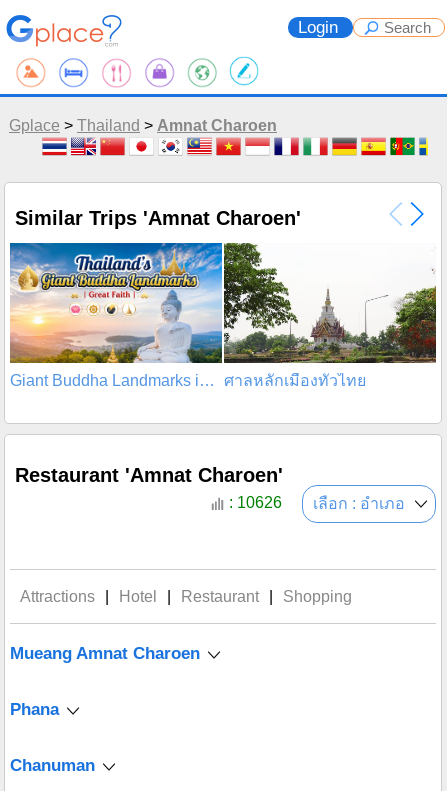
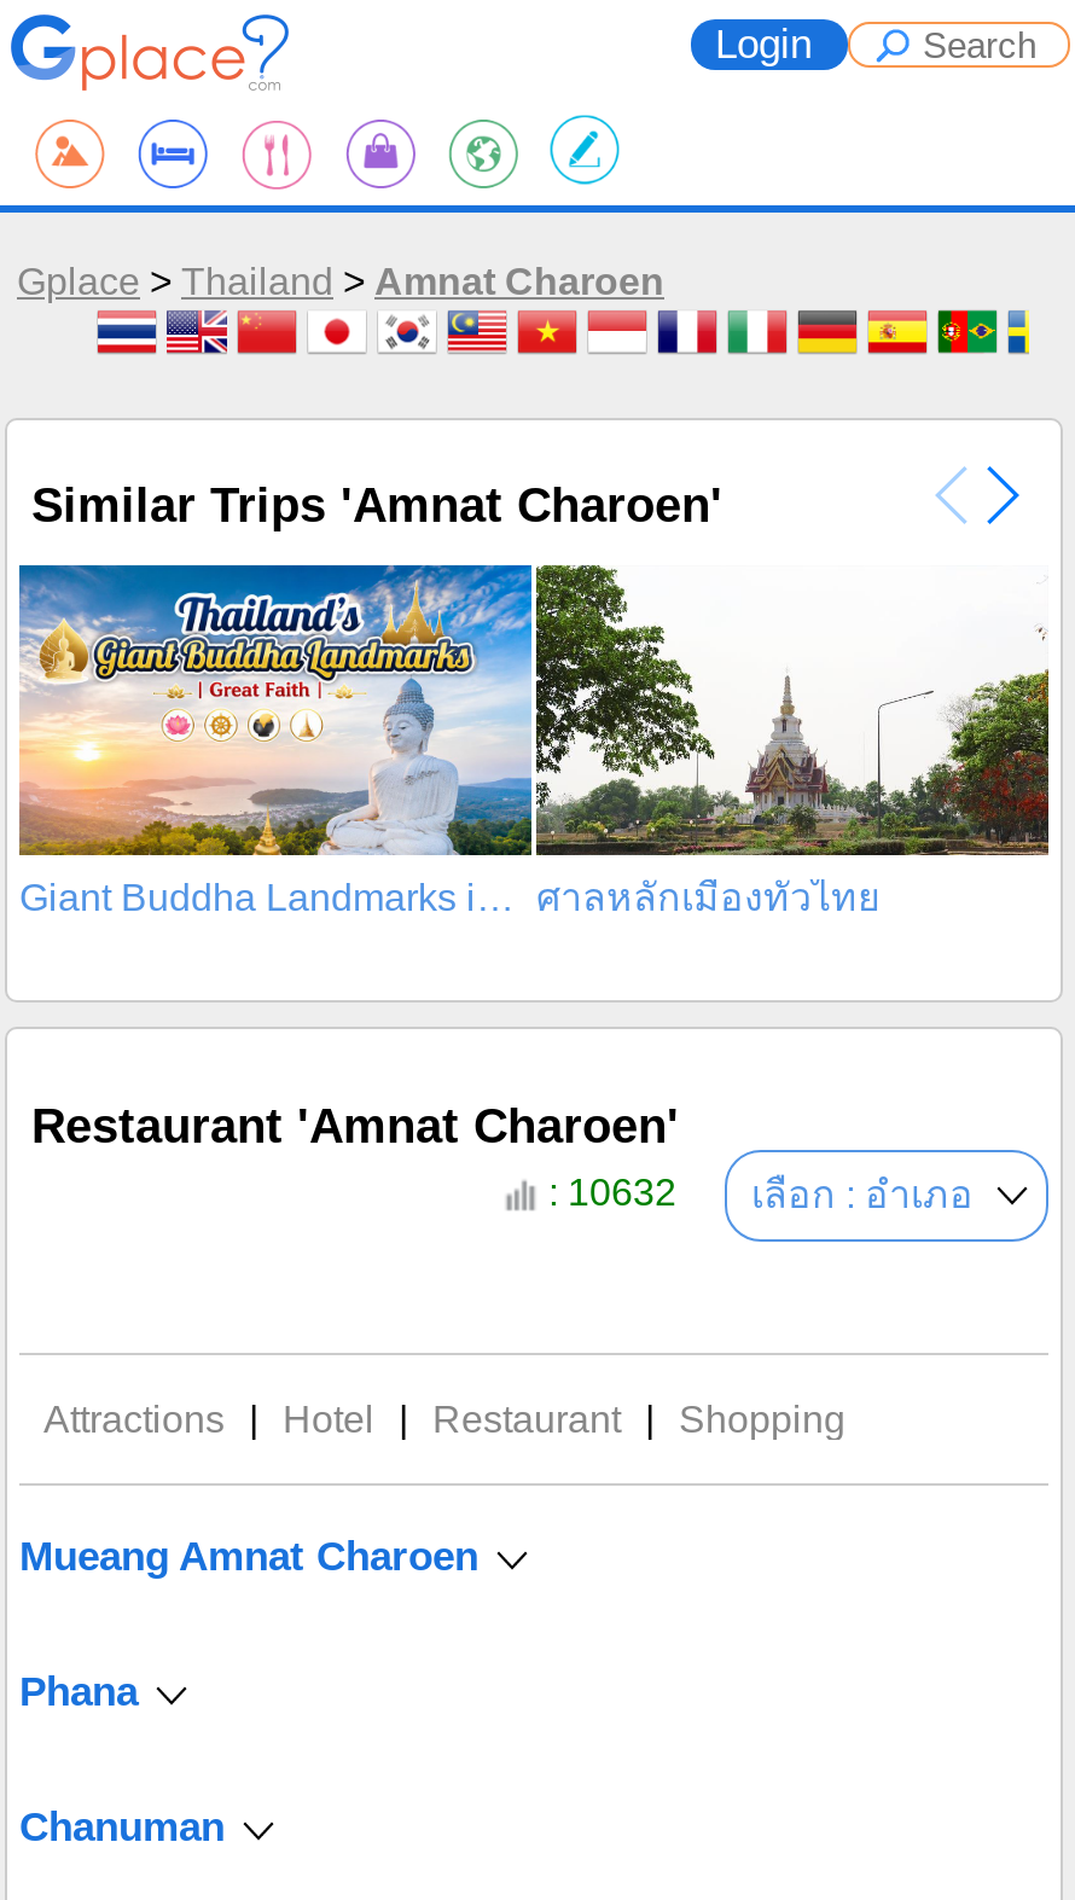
- : 10626 เลือก : อำเภอ
+ : 10632 เลือก : อำเภอ
